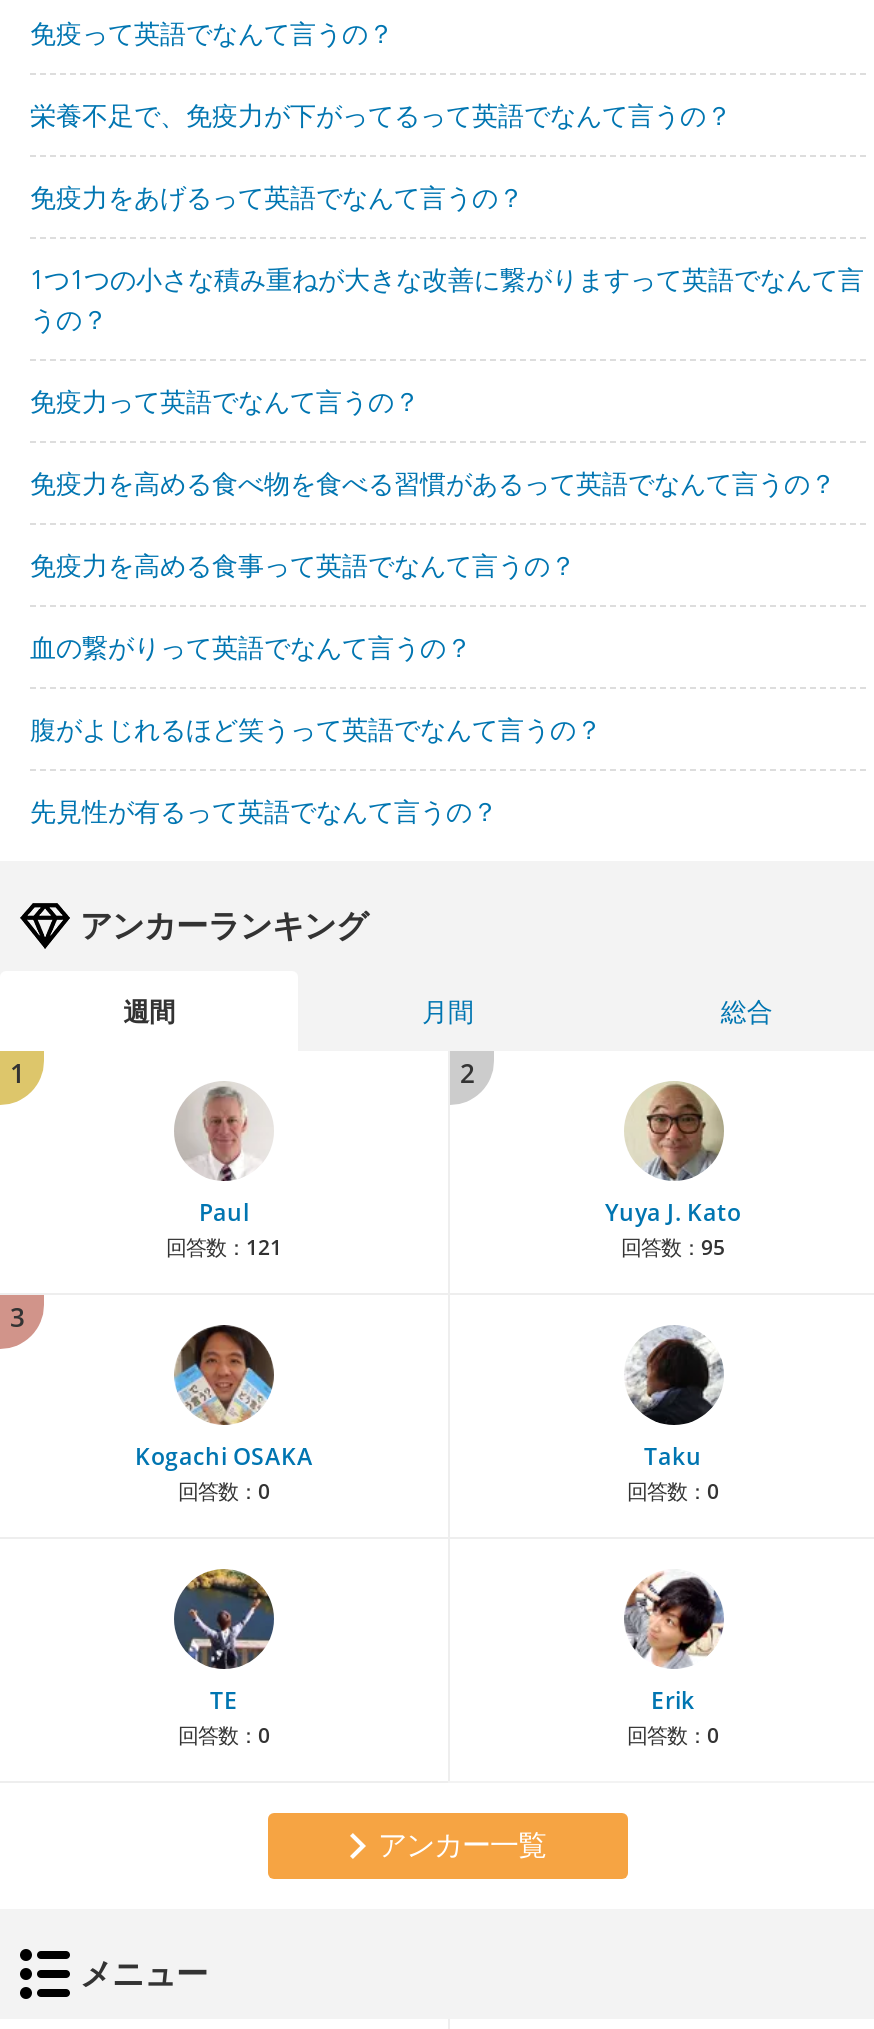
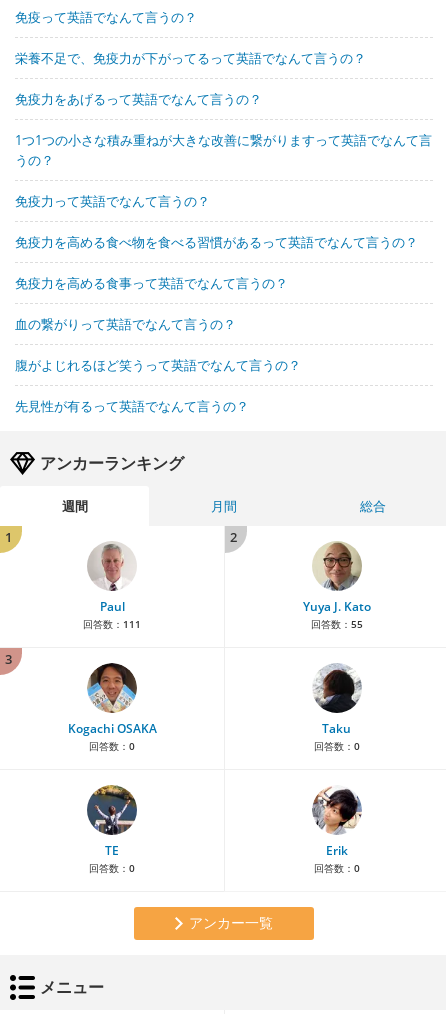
- 回答数：121
+ 回答数：111

- 回答数：95
+ 回答数：55
